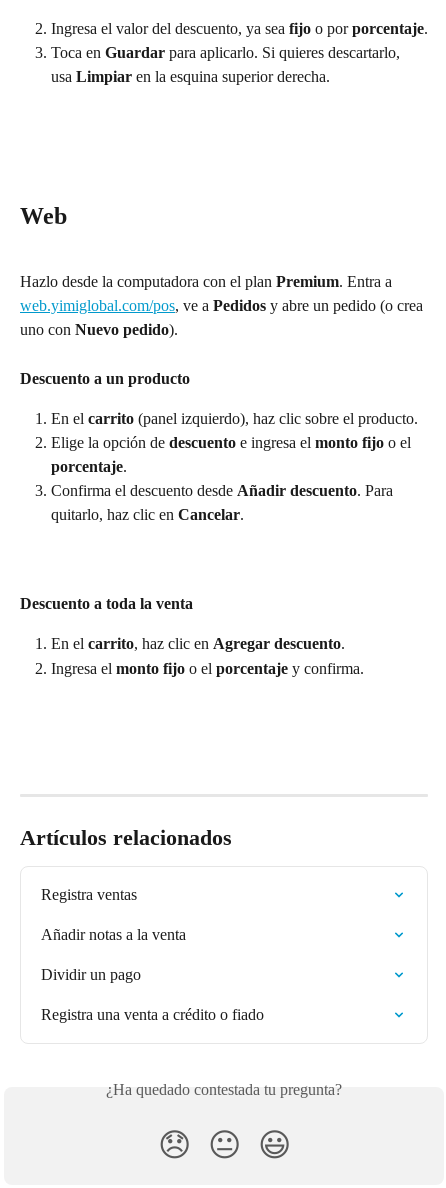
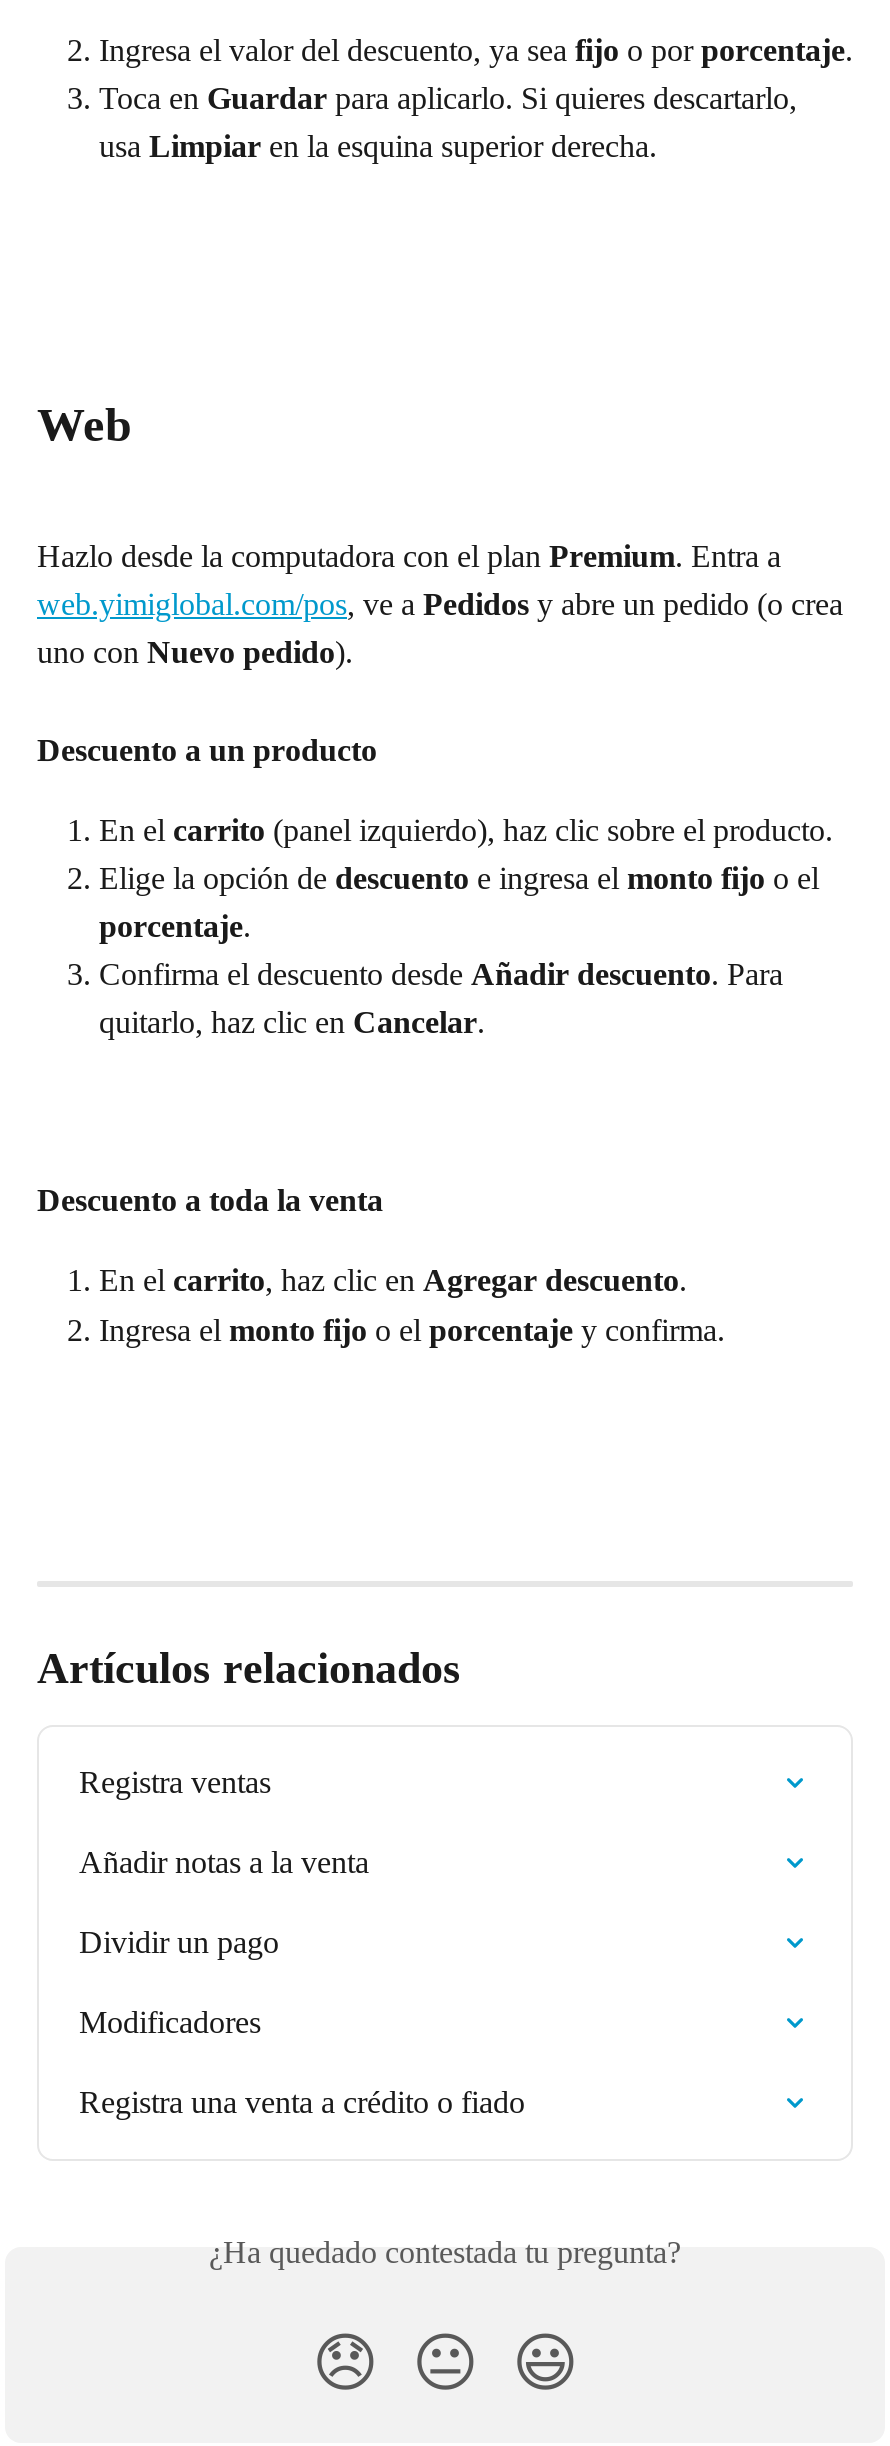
+ Modificadores
